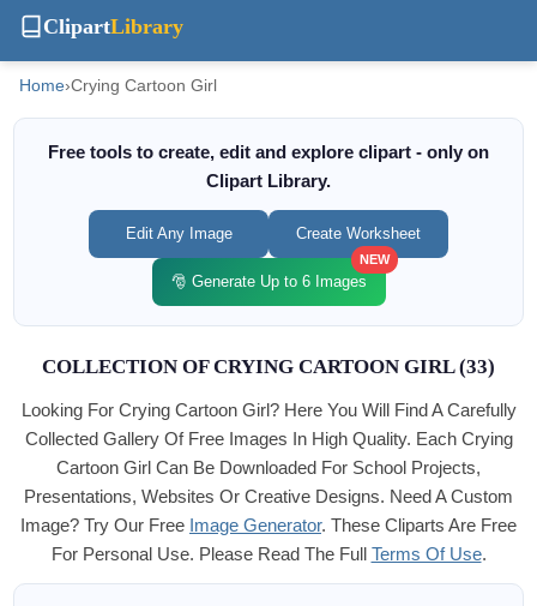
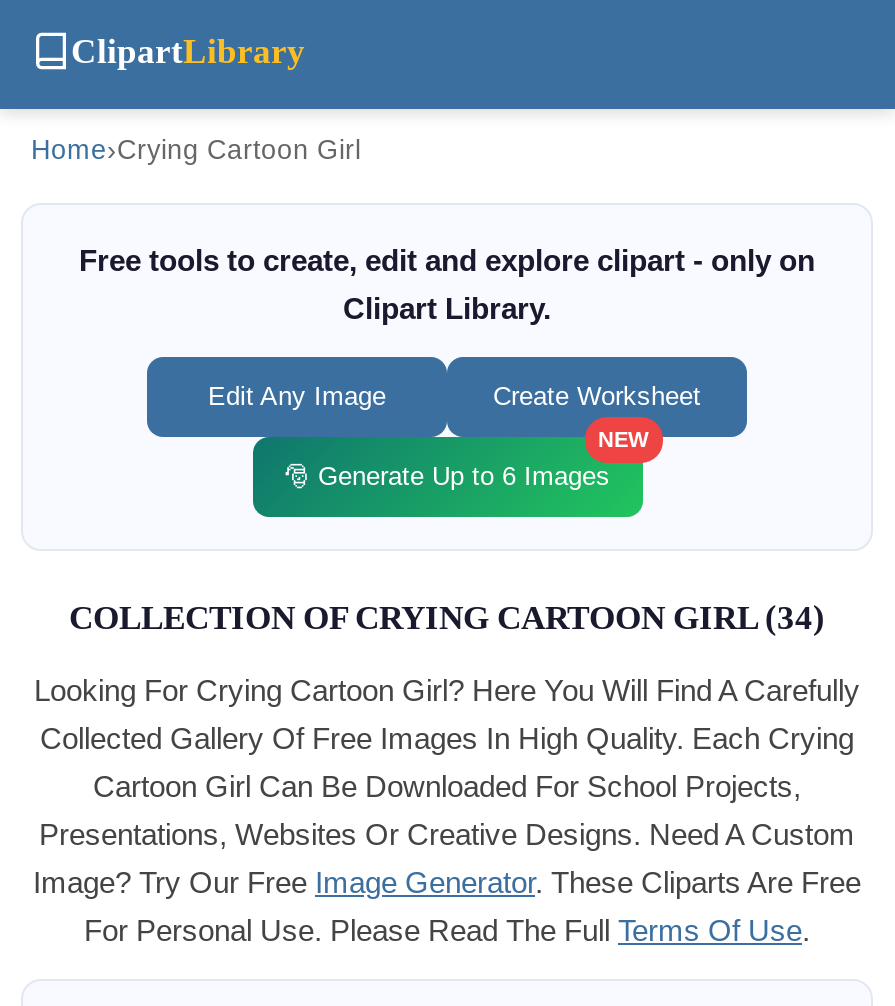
- COLLECTION OF CRYING CARTOON GIRL (33)
+ COLLECTION OF CRYING CARTOON GIRL (34)
